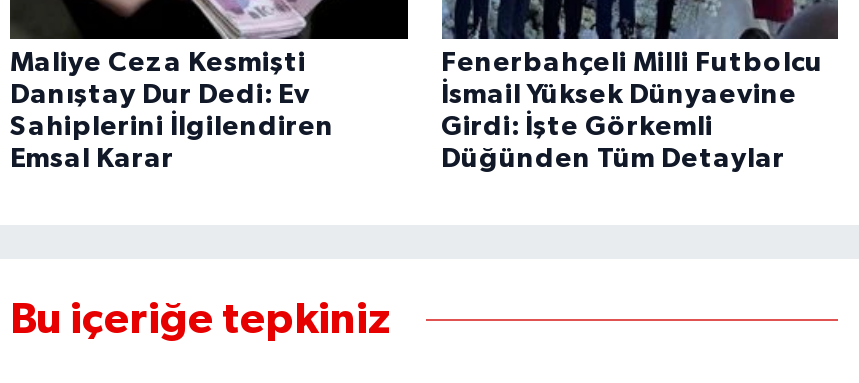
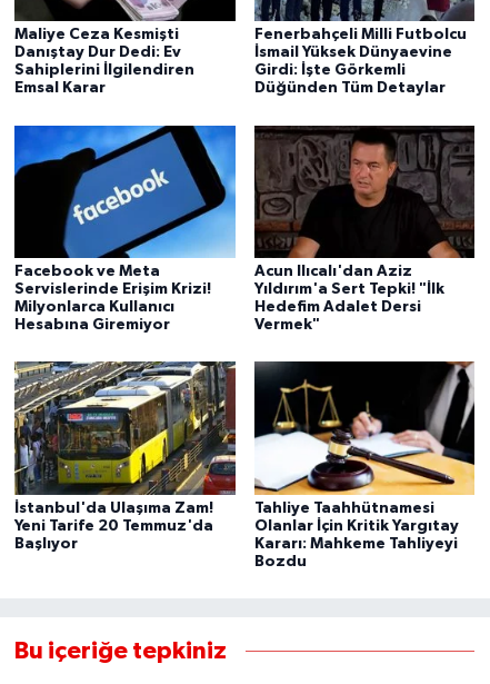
+ [image]
+ Facebook ve Meta
+ Servislerinde Erişim Krizi!
+ Milyonlarca Kullanıcı
+ Hesabına Giremiyor

+ [image]
+ İstanbul'da Ulaşıma Zam!
+ Yeni Tarife 20 Temmuz'da
+ Başlıyor

+ [image]
+ Acun Ilıcalı'dan Aziz
+ Yıldırım'a Sert Tepki! "İlk
+ Hedefim Adalet Dersi
+ Vermek"

+ [image]
+ Tahliye Taahhütnamesi
+ Olanlar İçin Kritik Yargıtay
+ Kararı: Mahkeme Tahliyeyi
+ Bozdu
